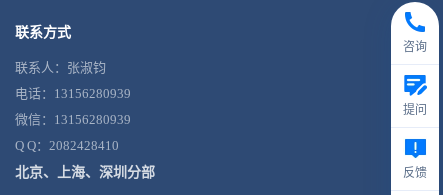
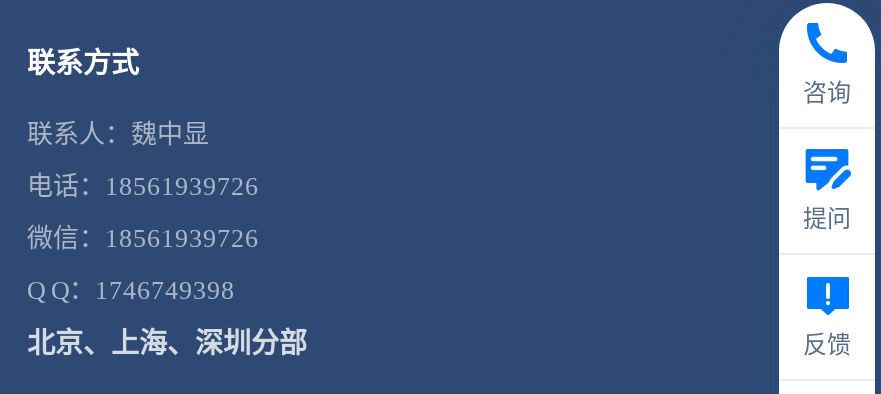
- 联系人：张淑钧
+ 联系人：魏中显

- 电话：13156280939
+ 电话：18561939726

- 微信：13156280939
+ 微信：18561939726

- Q Q：2082428410
+ Q Q：1746749398
